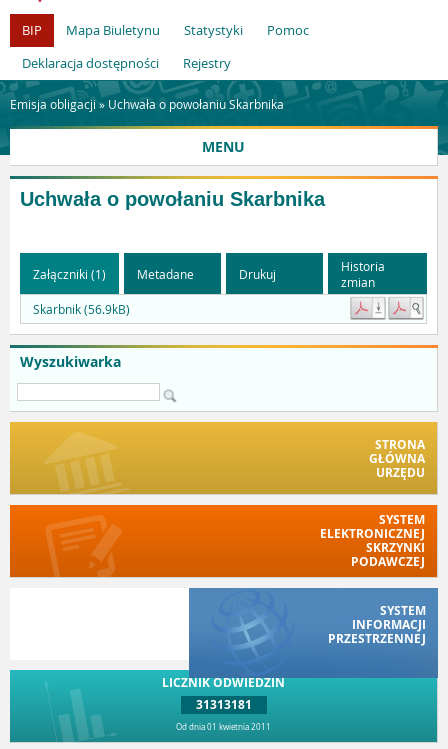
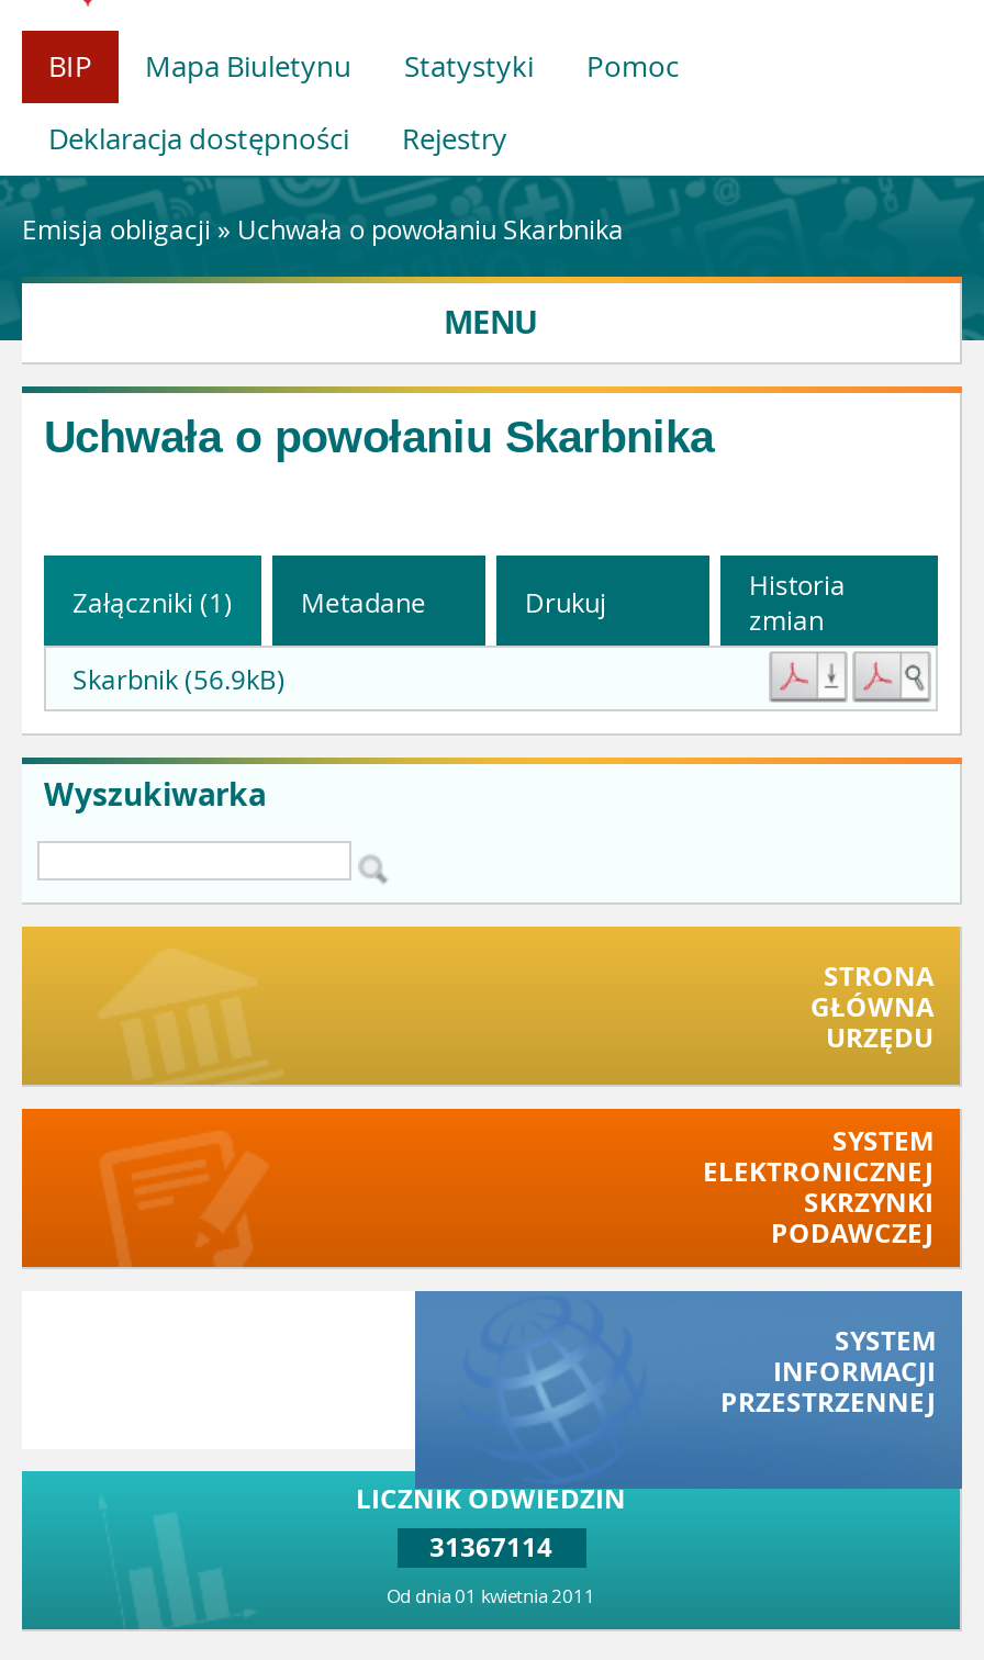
- 31313181
+ 31367114
